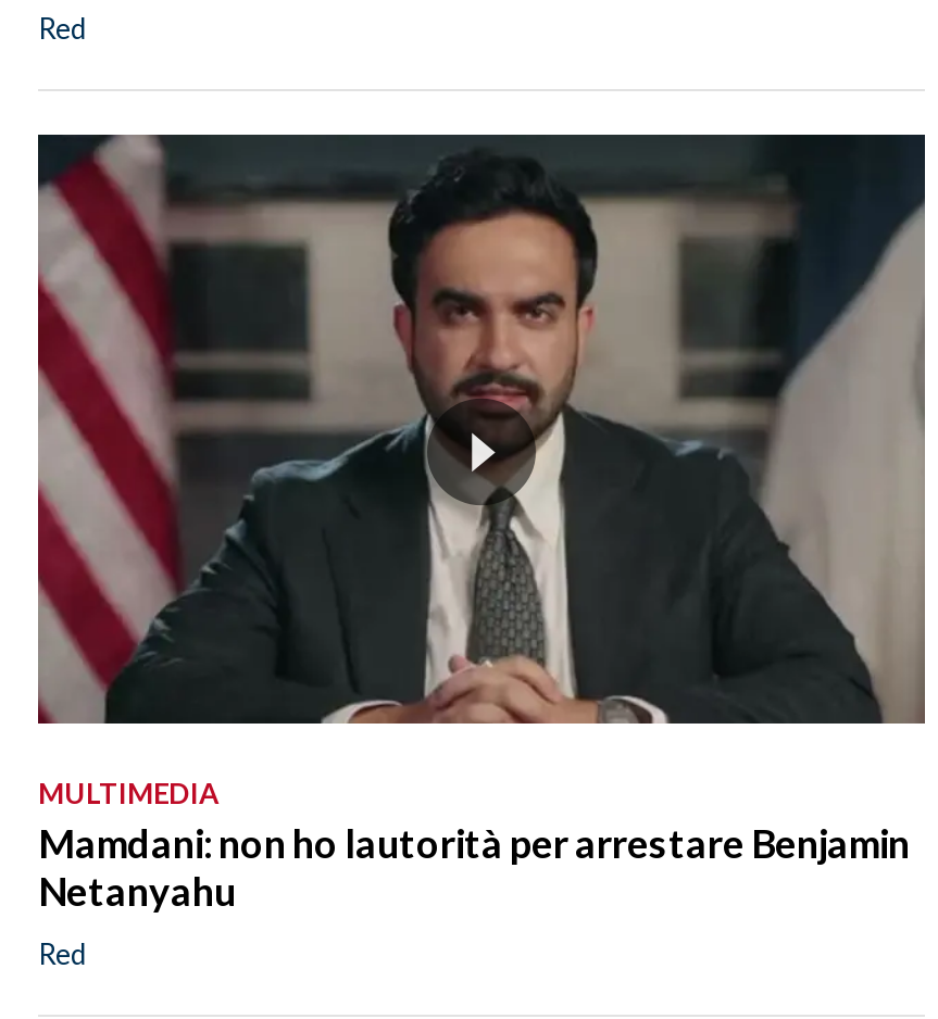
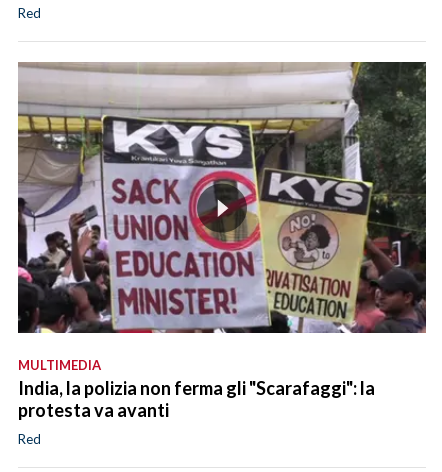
- [image]
+ [image]

- Mamdani: non ho lautorità per arrestare Benjamin
- Netanyahu
+ India, la polizia non ferma gli "Scarafaggi": la
+ protesta va avanti
